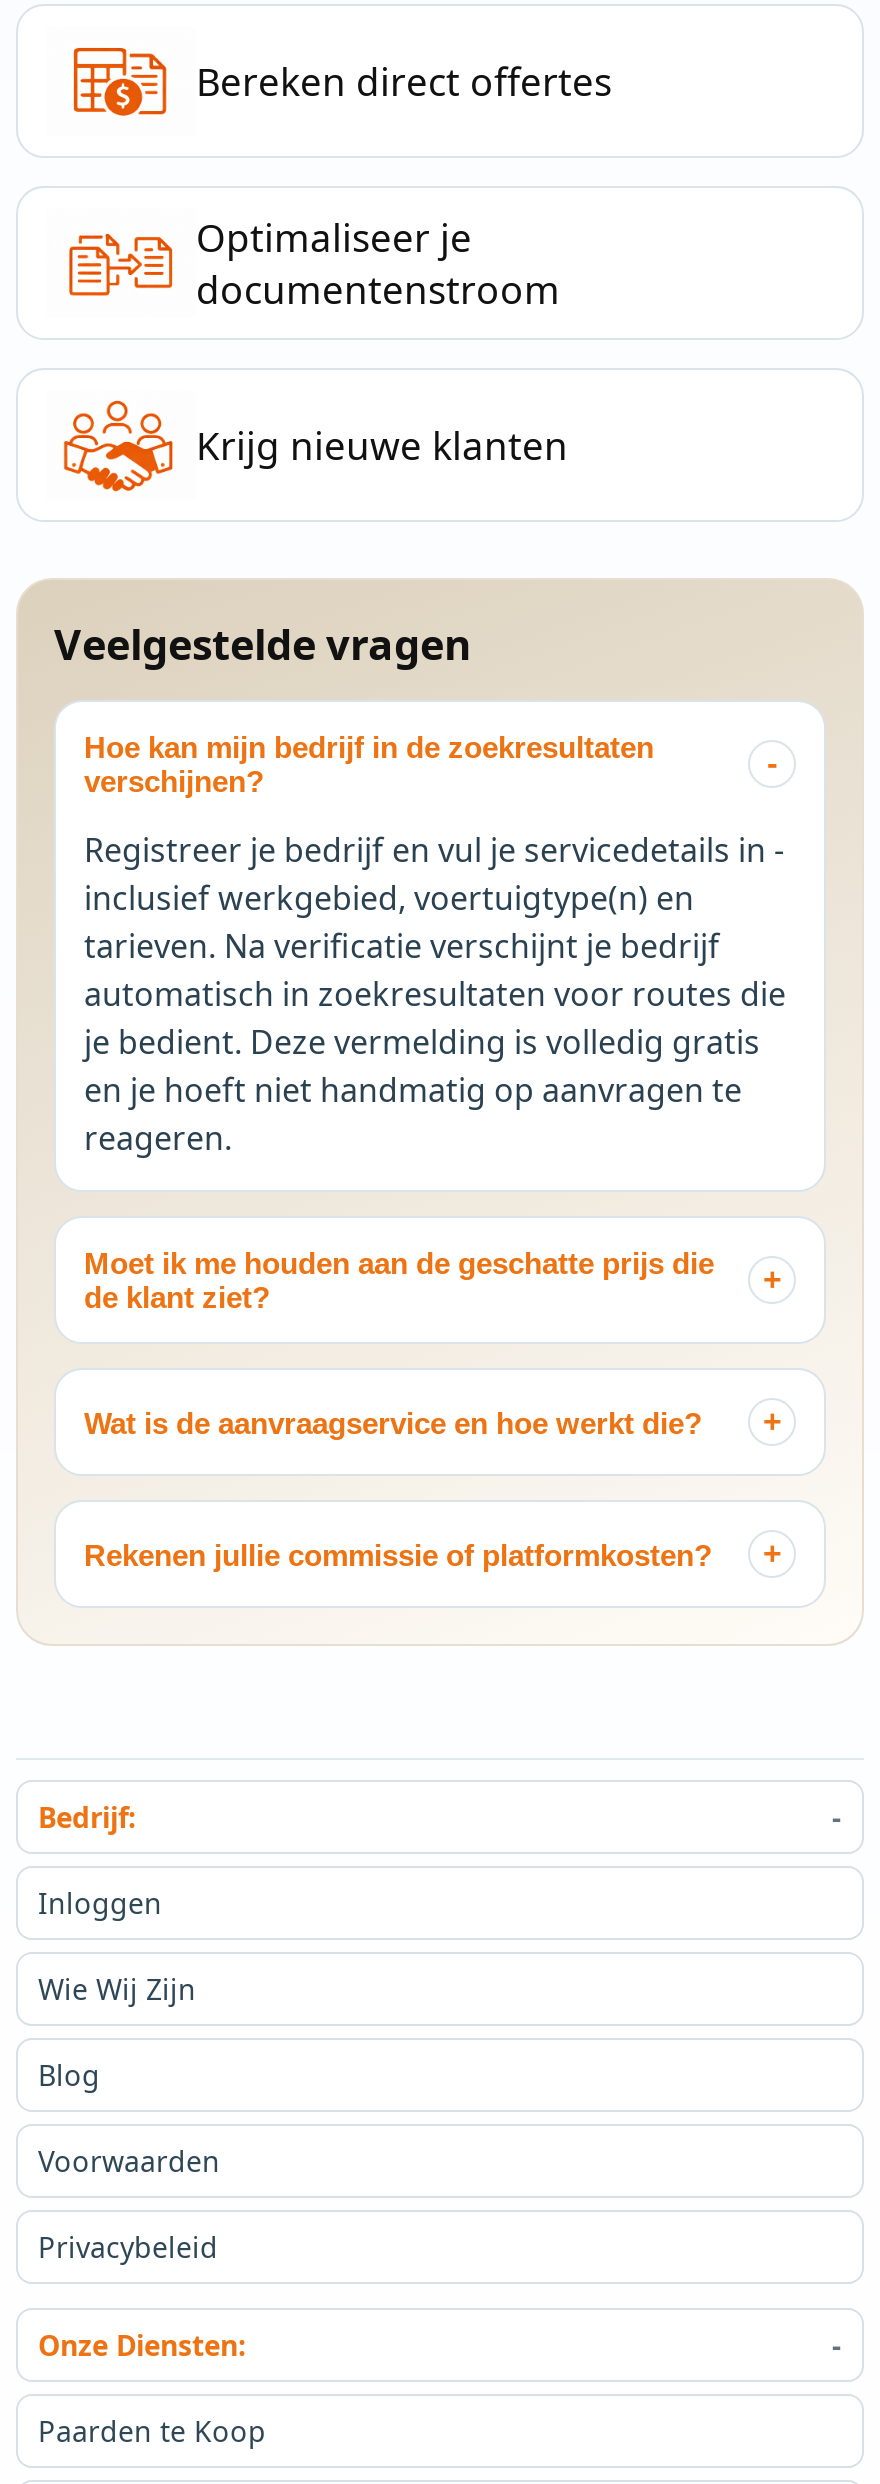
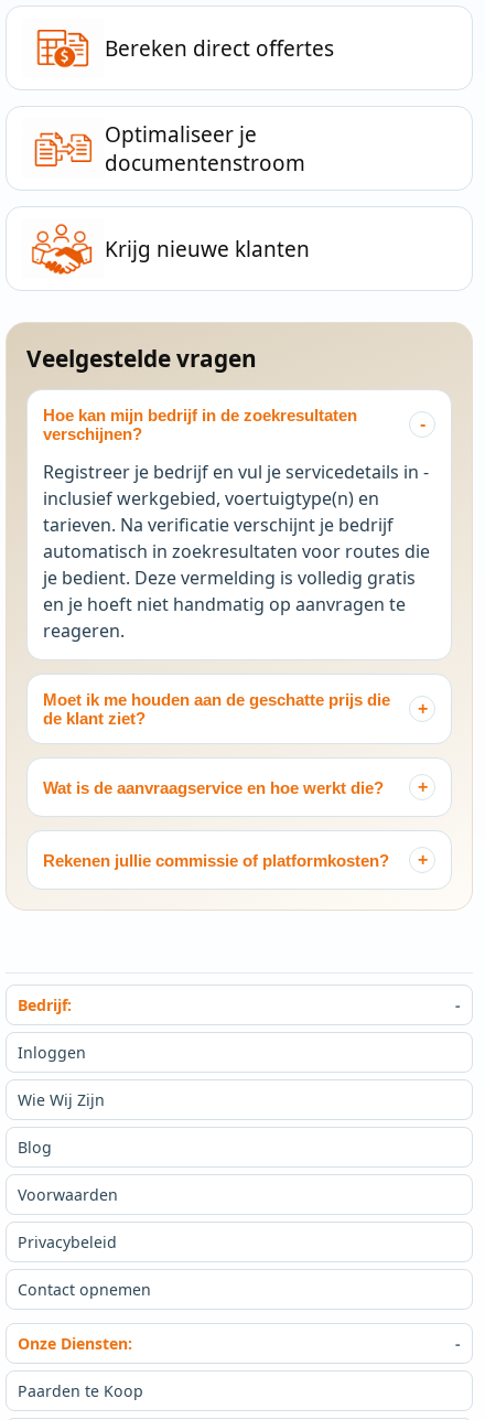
+ Contact opnemen
